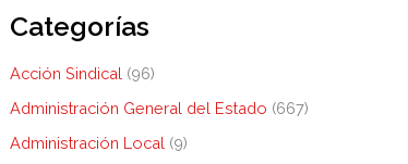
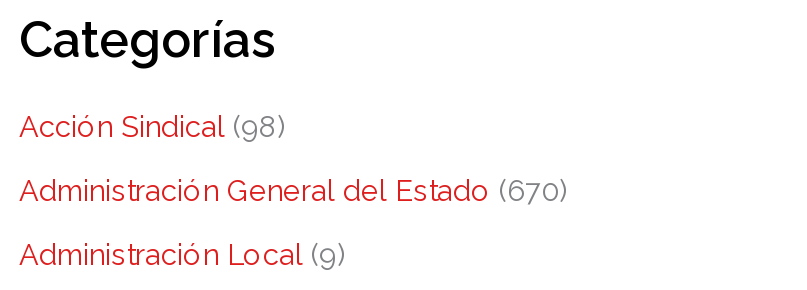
- Acción Sindical (96)
+ Acción Sindical (98)

- Administración General del Estado (667)
+ Administración General del Estado (670)
